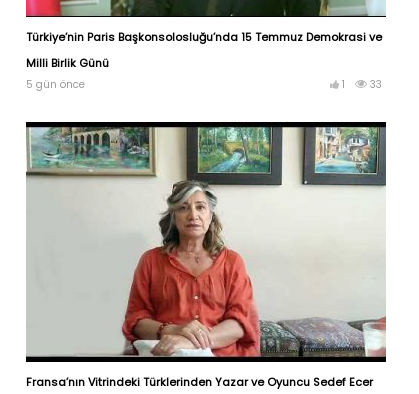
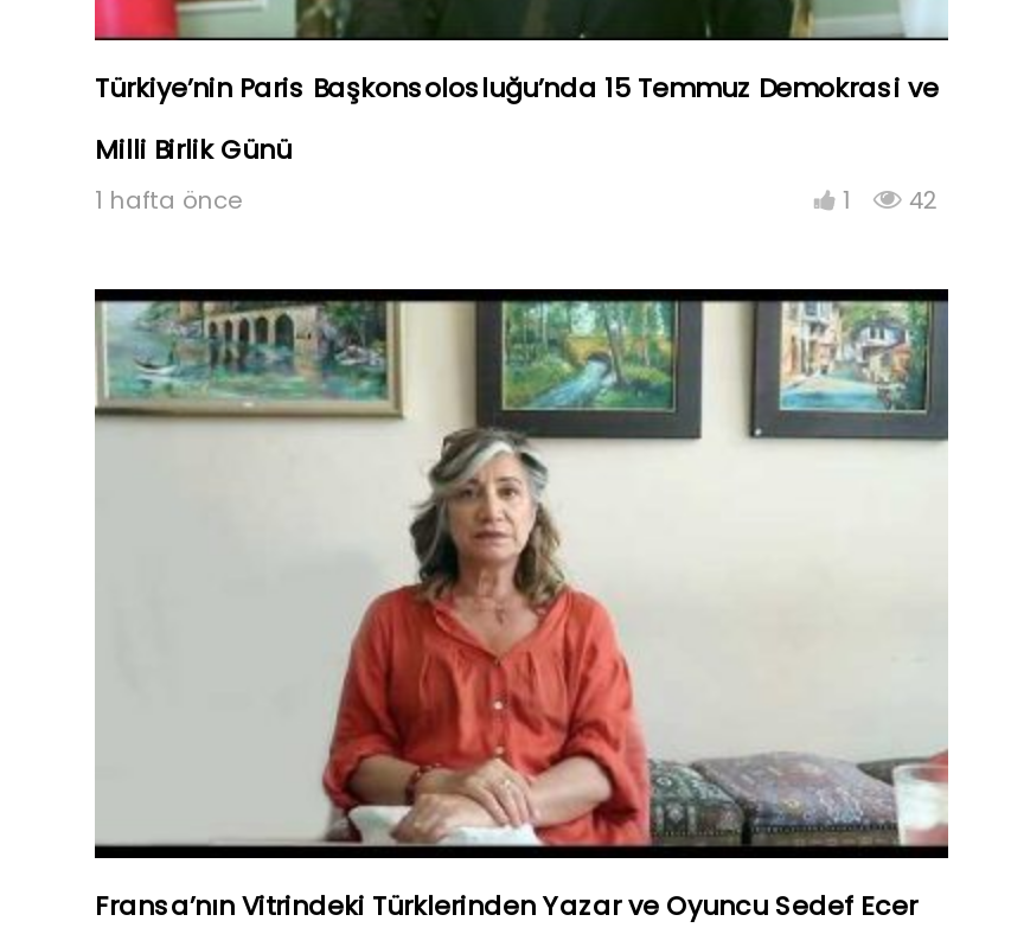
- 5 gün önce
+ 1 hafta önce

- 1 33
+ 1 42
